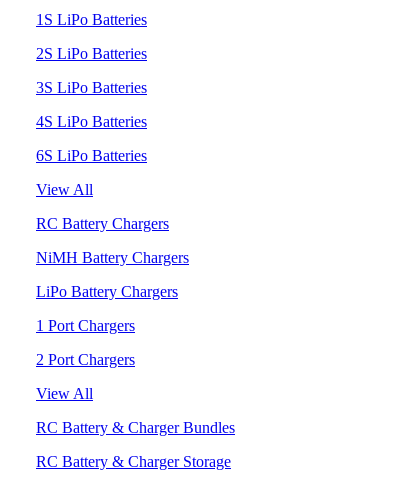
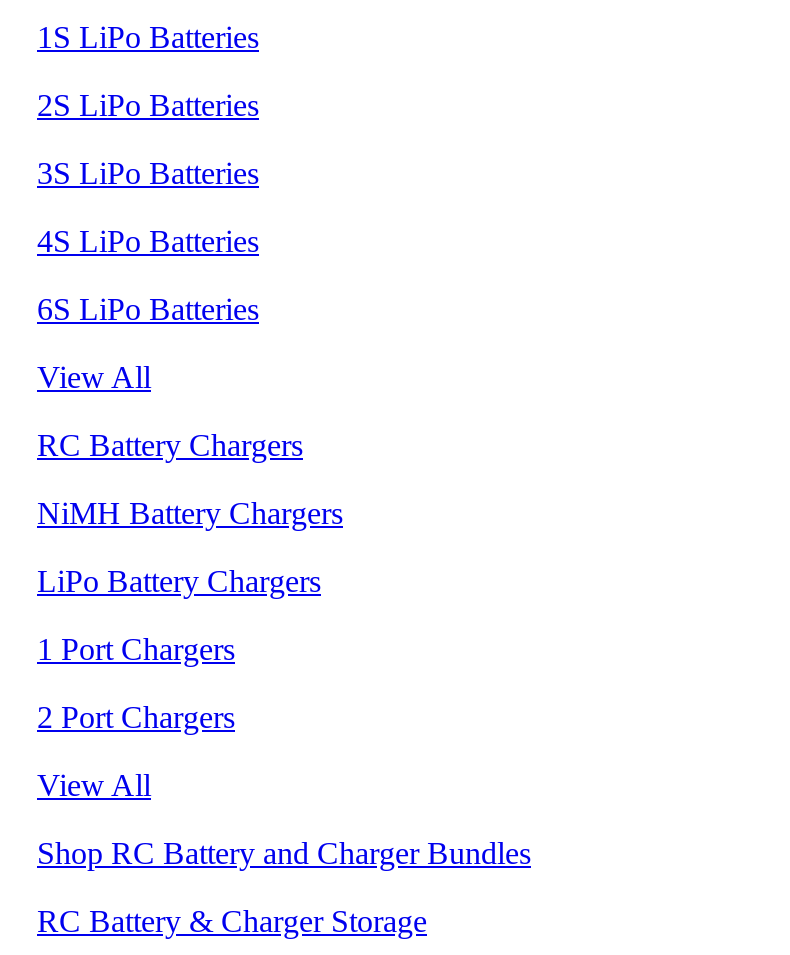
- RC Battery & Charger Bundles
+ Shop RC Battery and Charger Bundles
